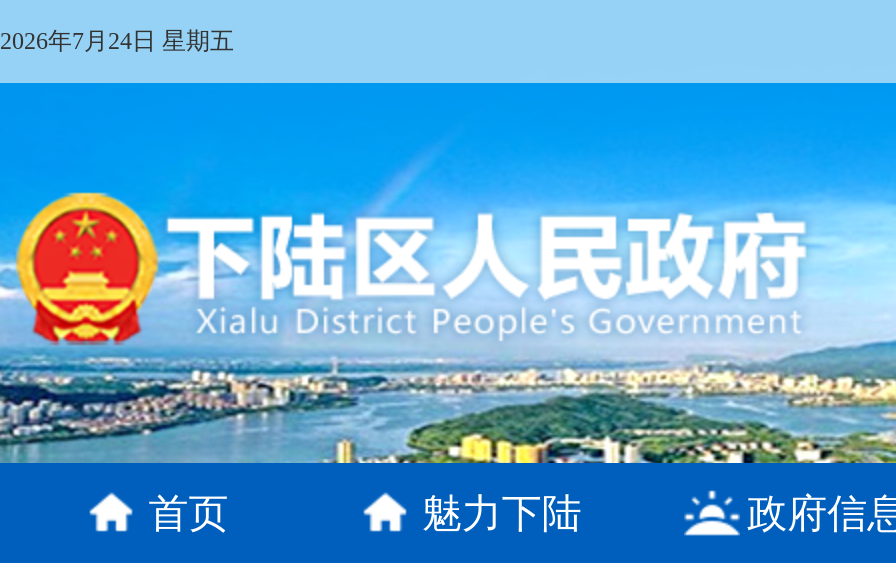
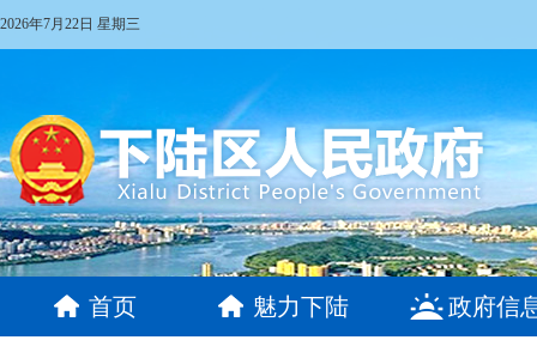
- 2026年7月24日 星期五
+ 2026年7月22日 星期三
